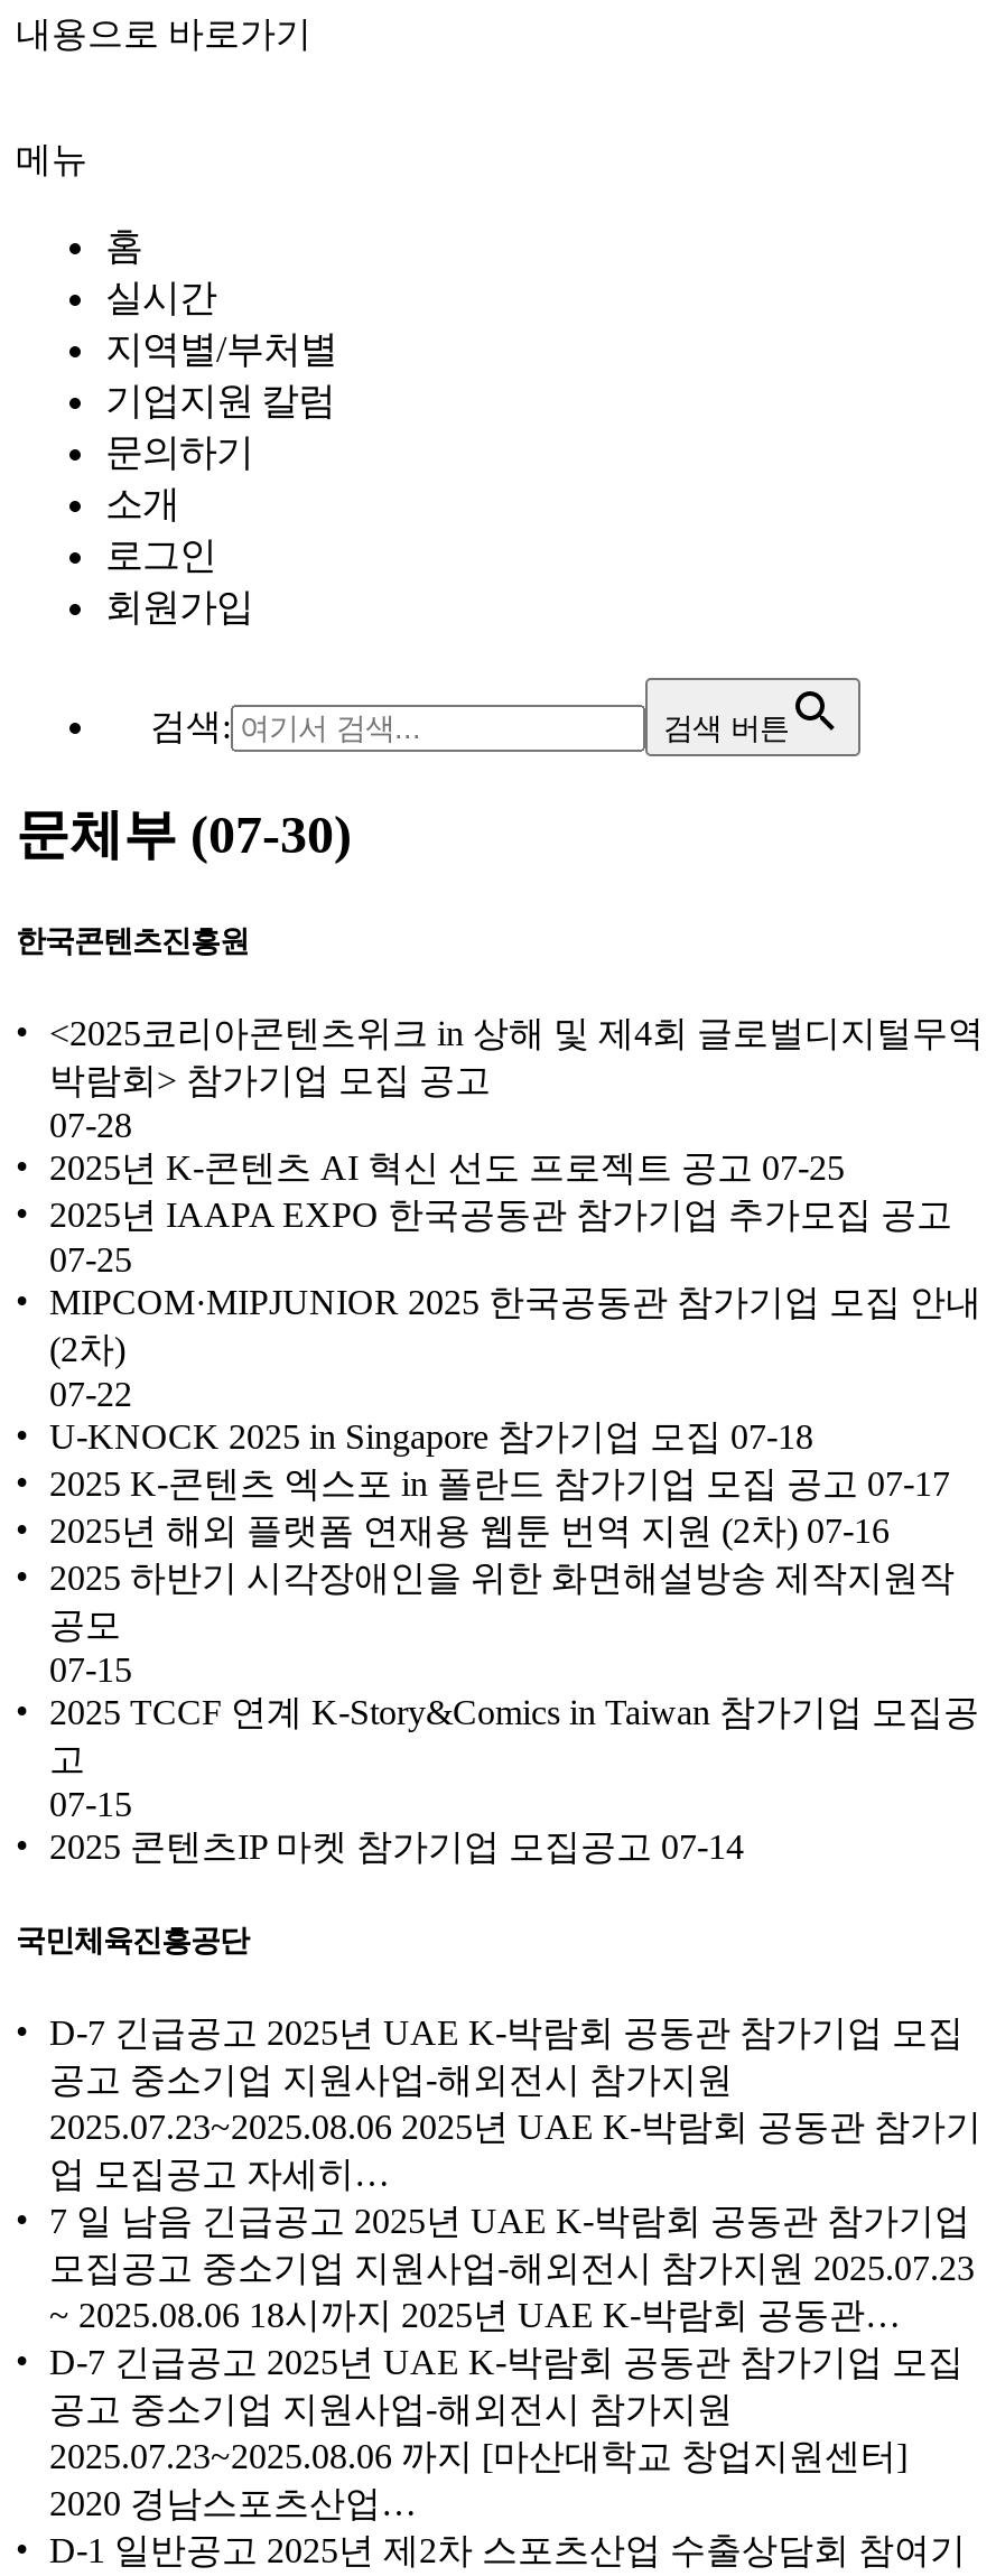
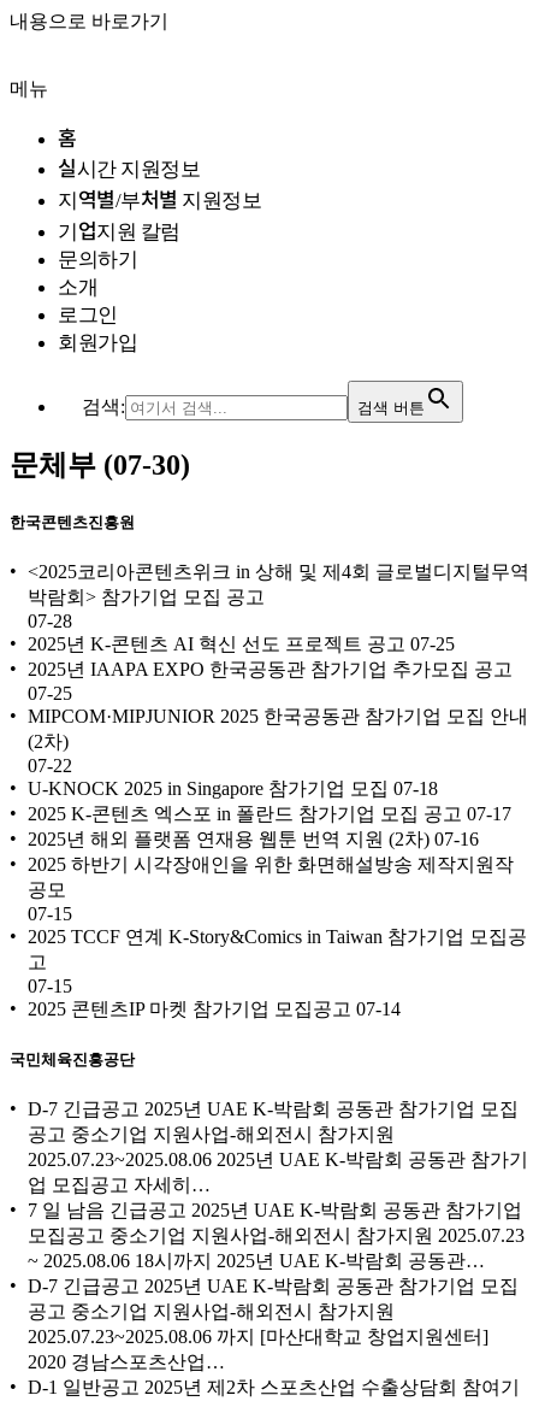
- 실시간
- 지역별/부처별
+ 실시간 지원정보
+ 지역별/부처별 지원정보
